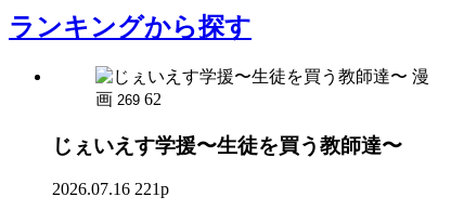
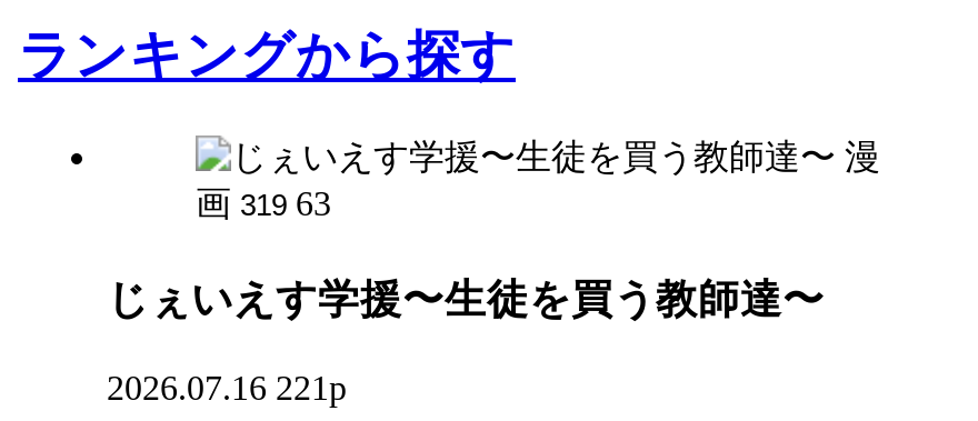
- 画 269 62
+ 画 319 63
